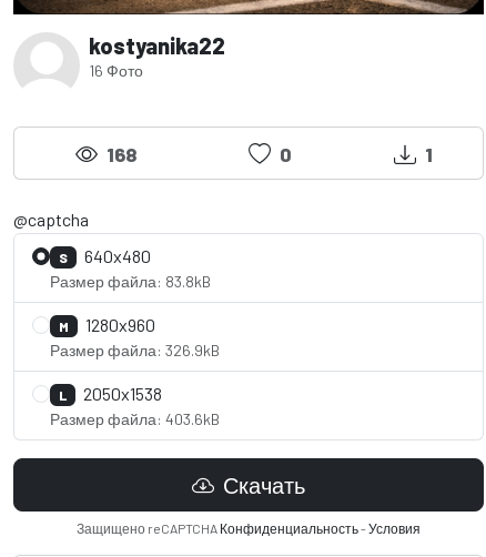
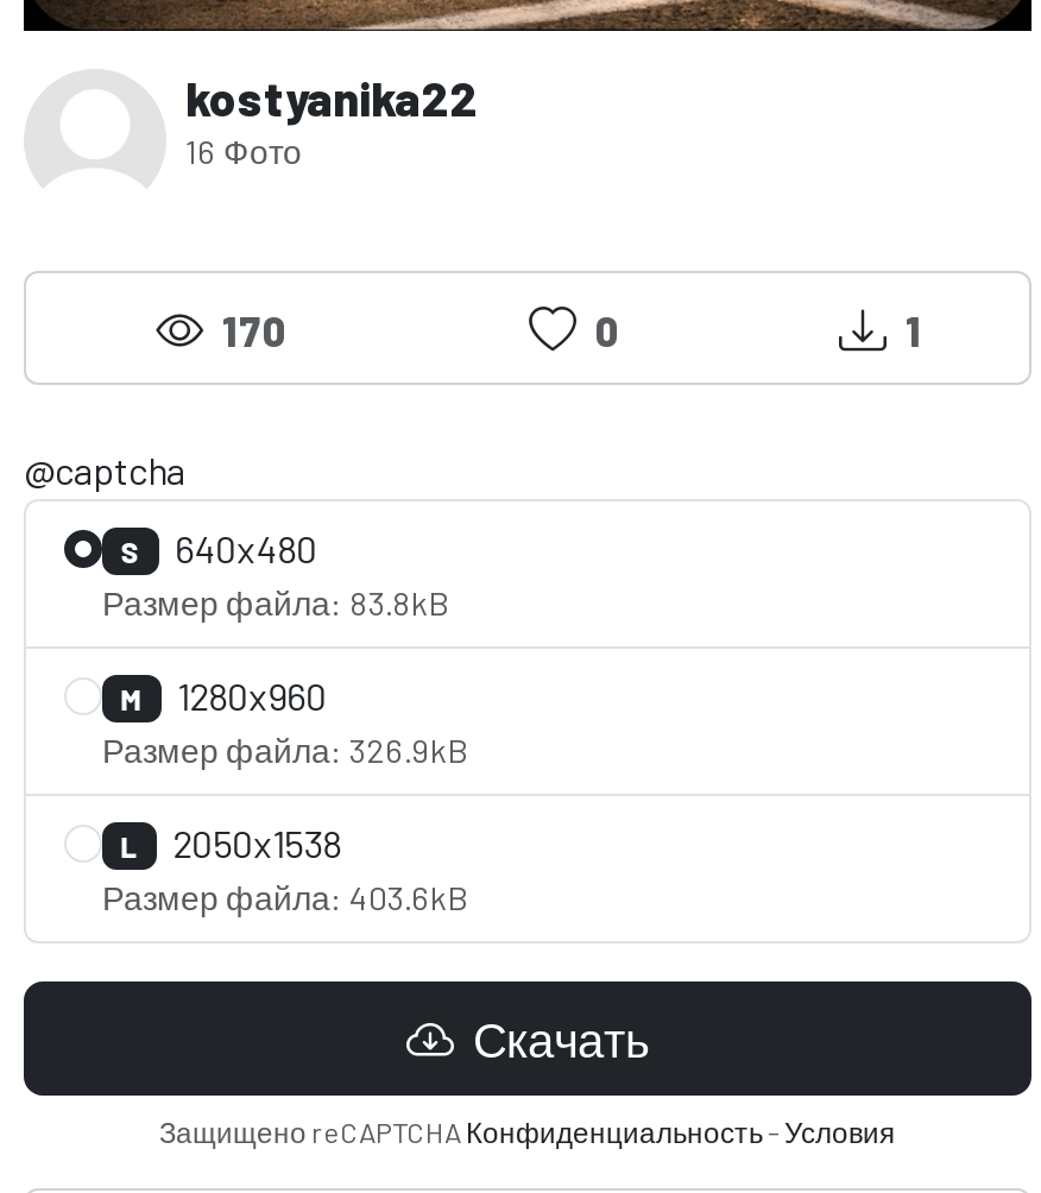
- 168
+ 170
